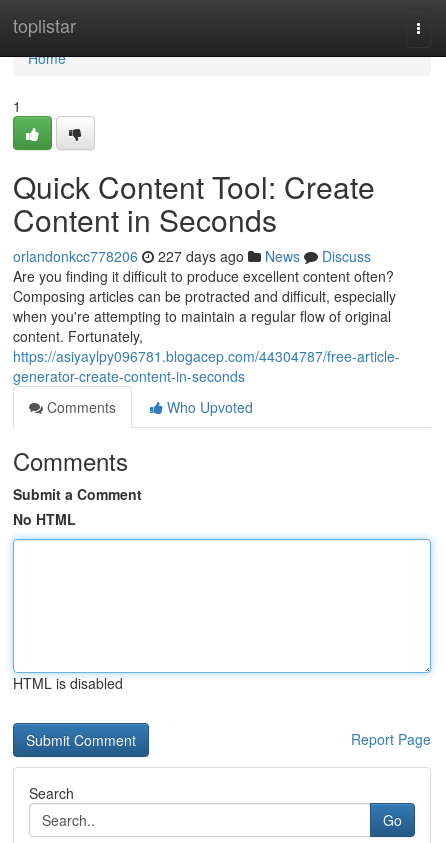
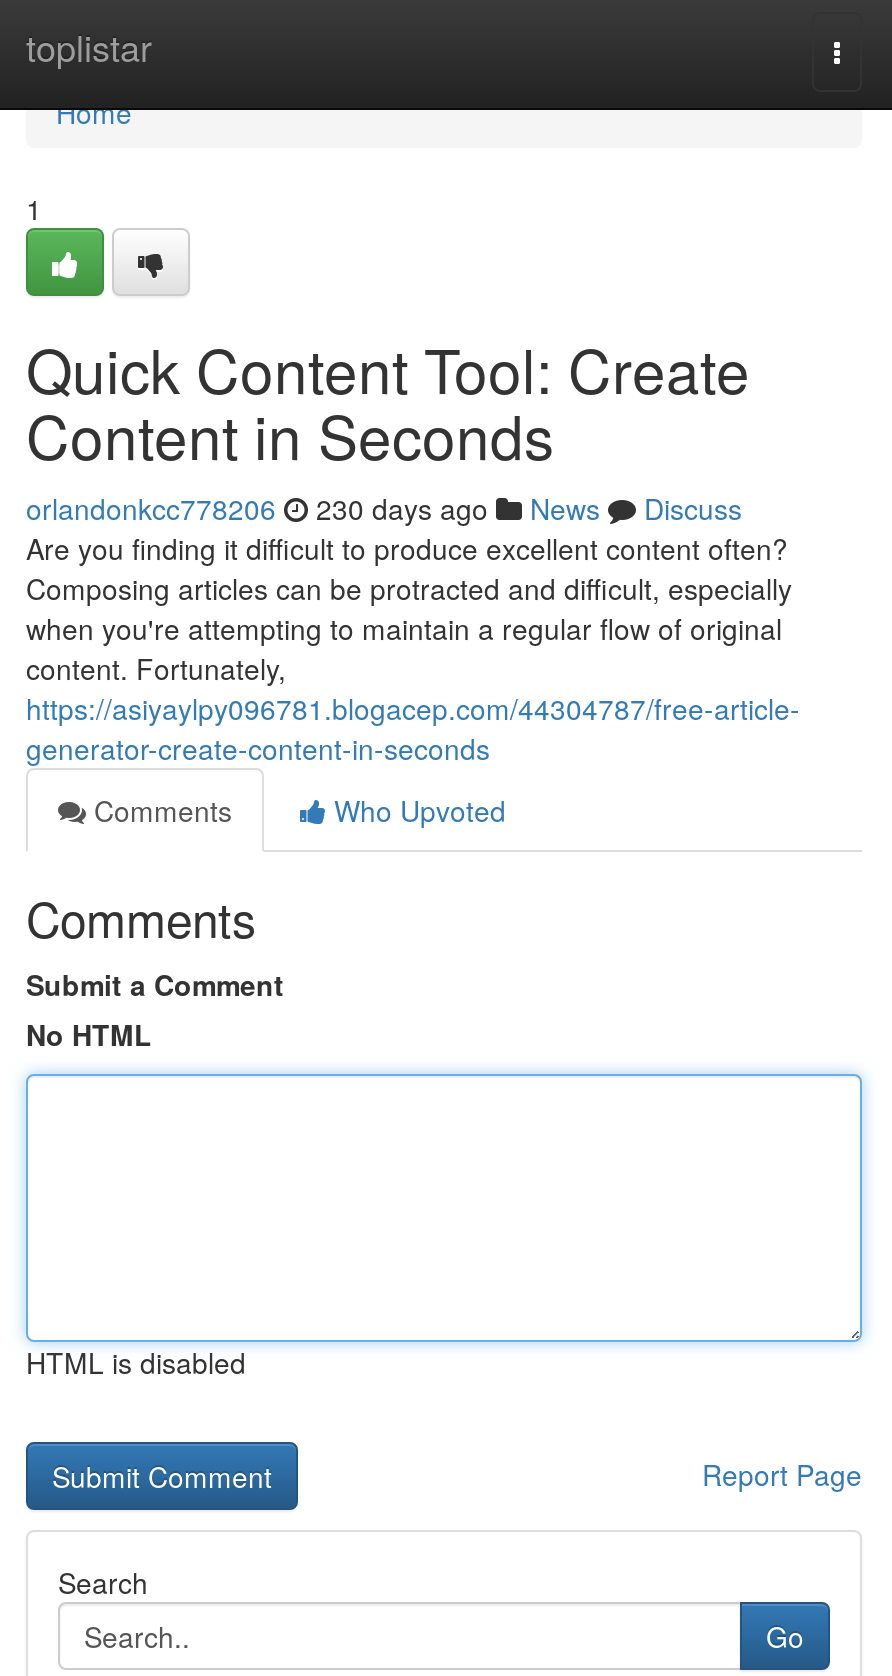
- orlandonkcc778206 227 days ago News Discuss
+ orlandonkcc778206 230 days ago News Discuss
